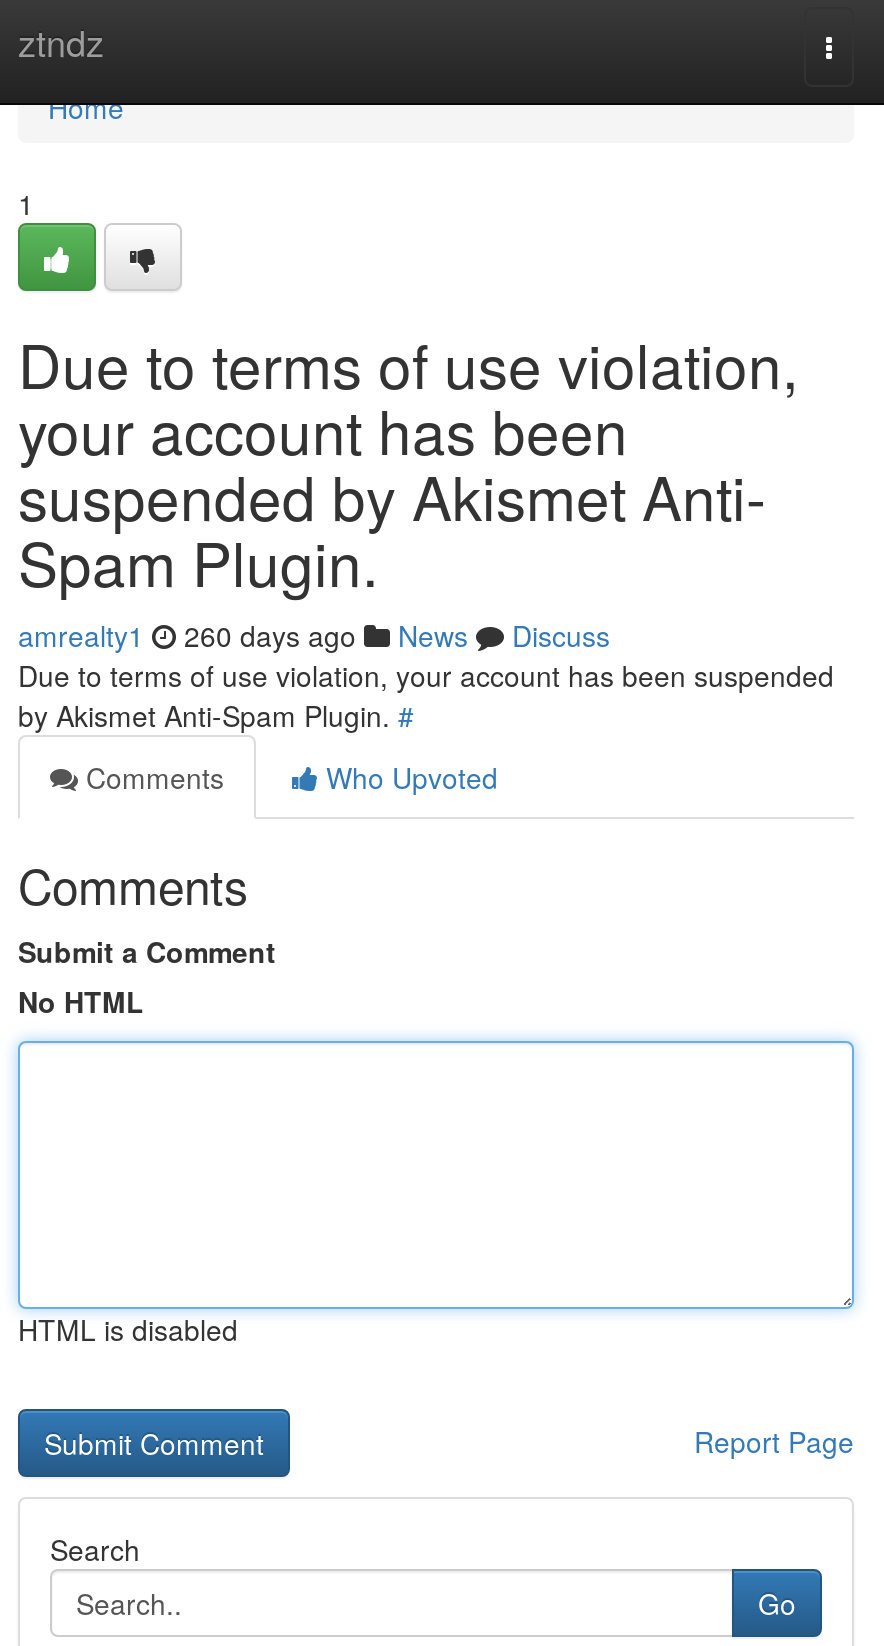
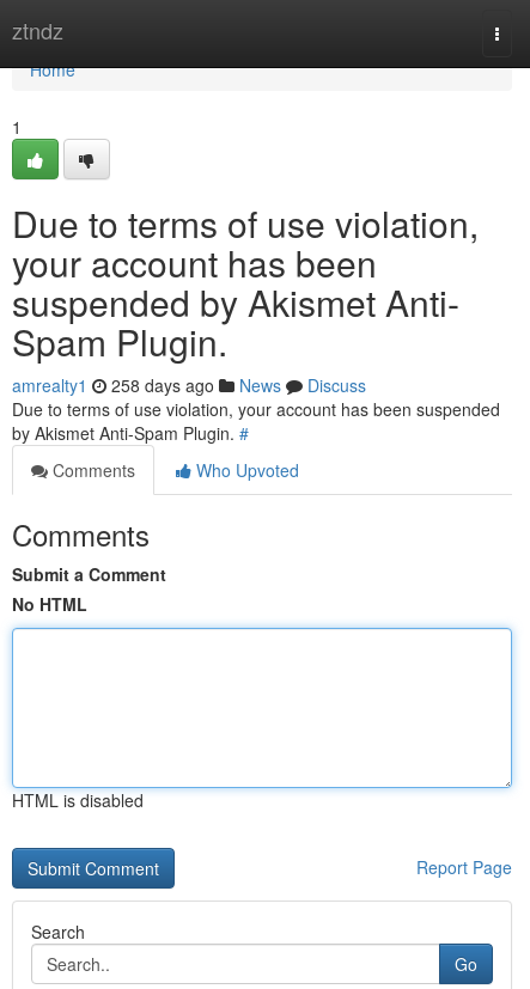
- amrealty1 260 days ago News Discuss
+ amrealty1 258 days ago News Discuss
